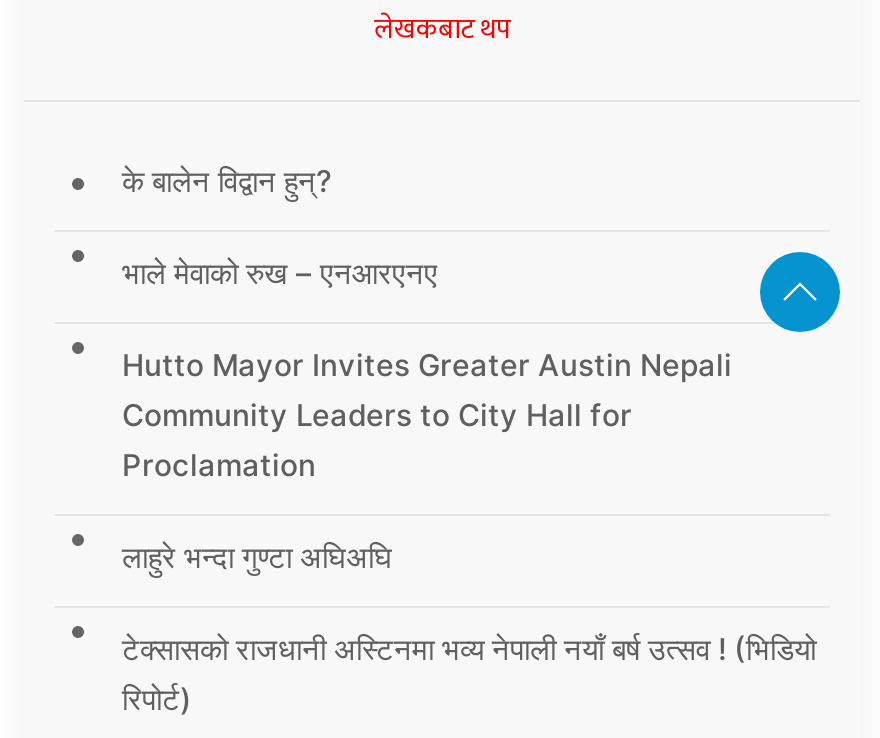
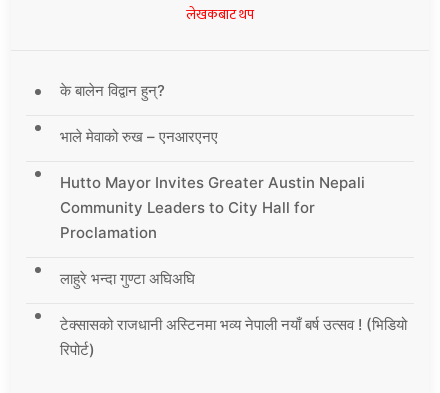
- [image]
